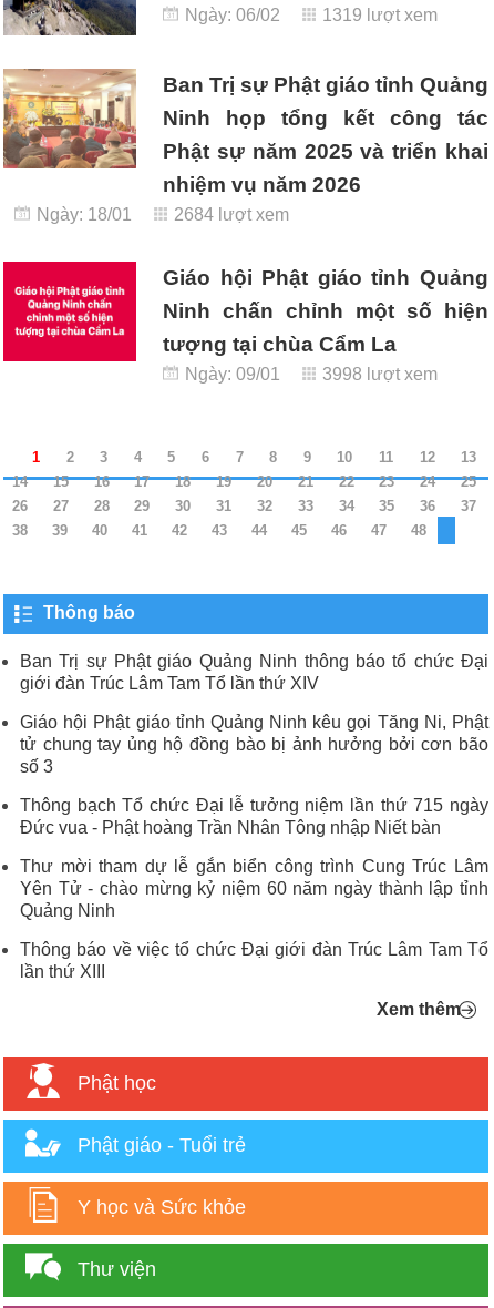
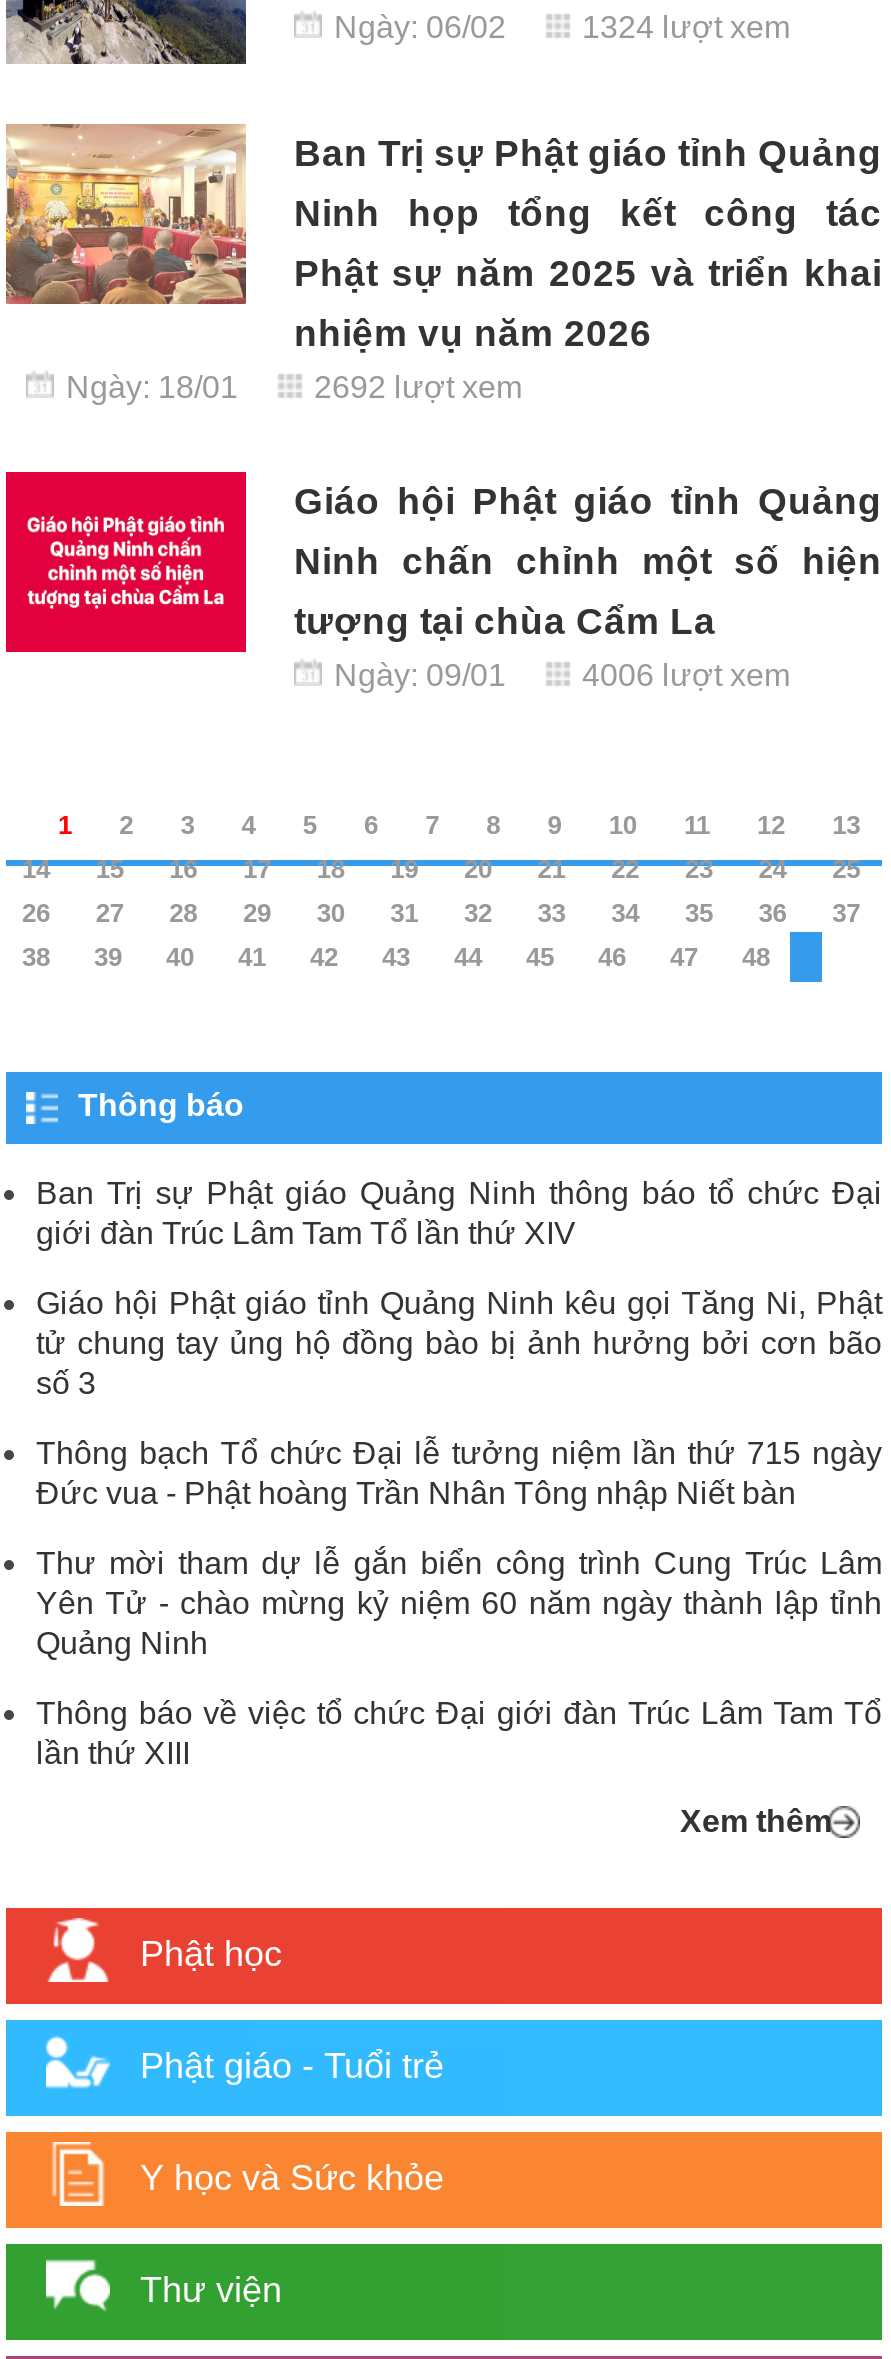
- Ngày: 06/02 1319 lượt xem
+ Ngày: 06/02 1324 lượt xem

- Ngày: 18/01 2684 lượt xem
+ Ngày: 18/01 2692 lượt xem

- Ngày: 09/01 3998 lượt xem
+ Ngày: 09/01 4006 lượt xem
